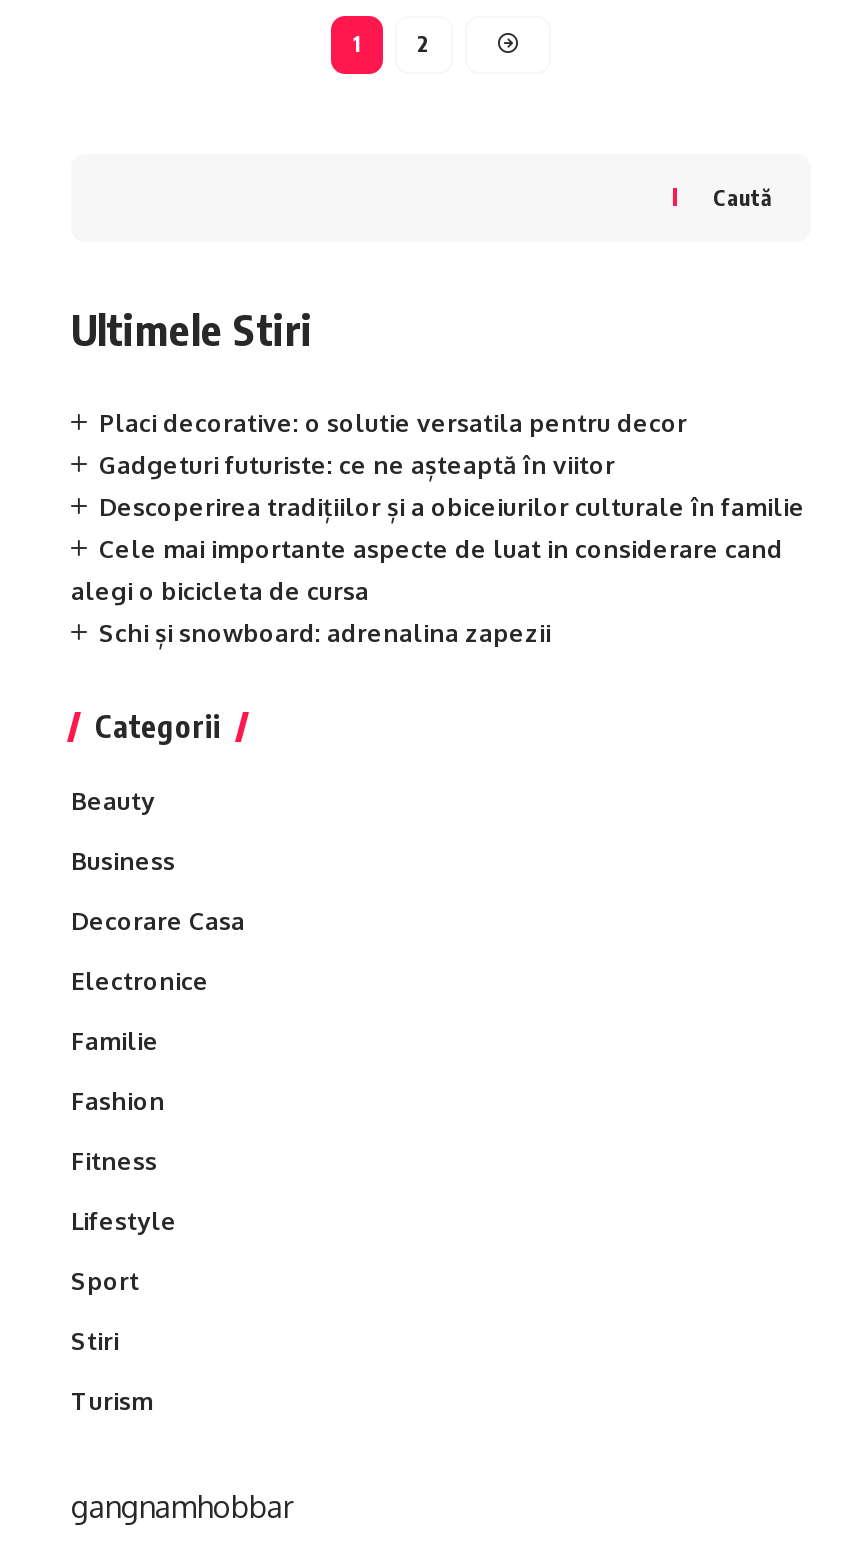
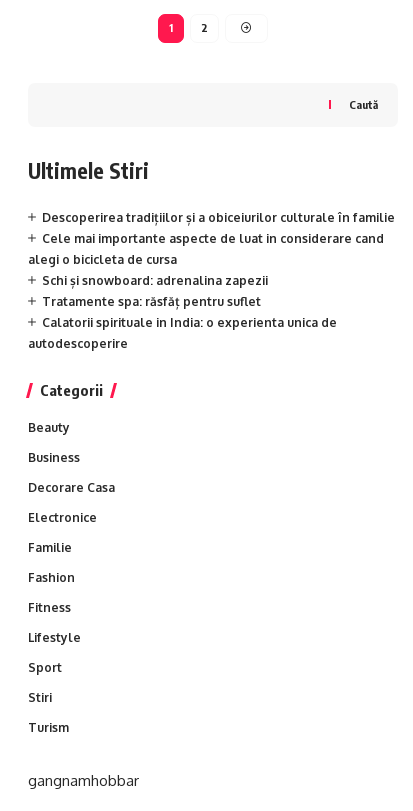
- Placi decorative: o solutie versatila pentru decor
- Gadgeturi futuriste: ce ne așteaptă în viitor

moved up: Descoperirea tradițiilor și a obiceiurilor culturale în familie | Cele mai importante aspecte de luat in considerare cand | alegi o bicicleta de cursa | Schi și snowboard: adrenalina zapezii

+ Tratamente spa: răsfăț pentru suflet
+ Calatorii spirituale in India: o experienta unica de
+ autodescoperire
